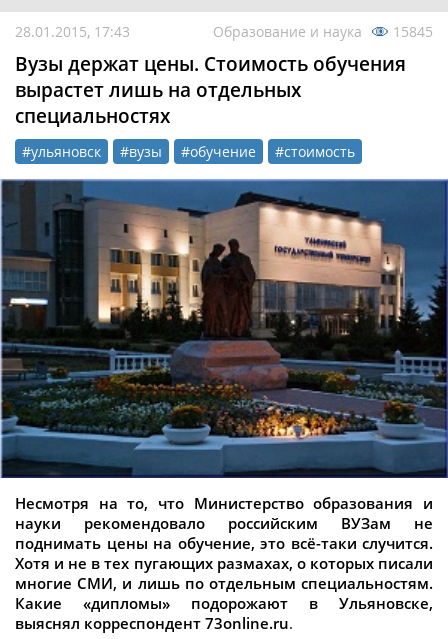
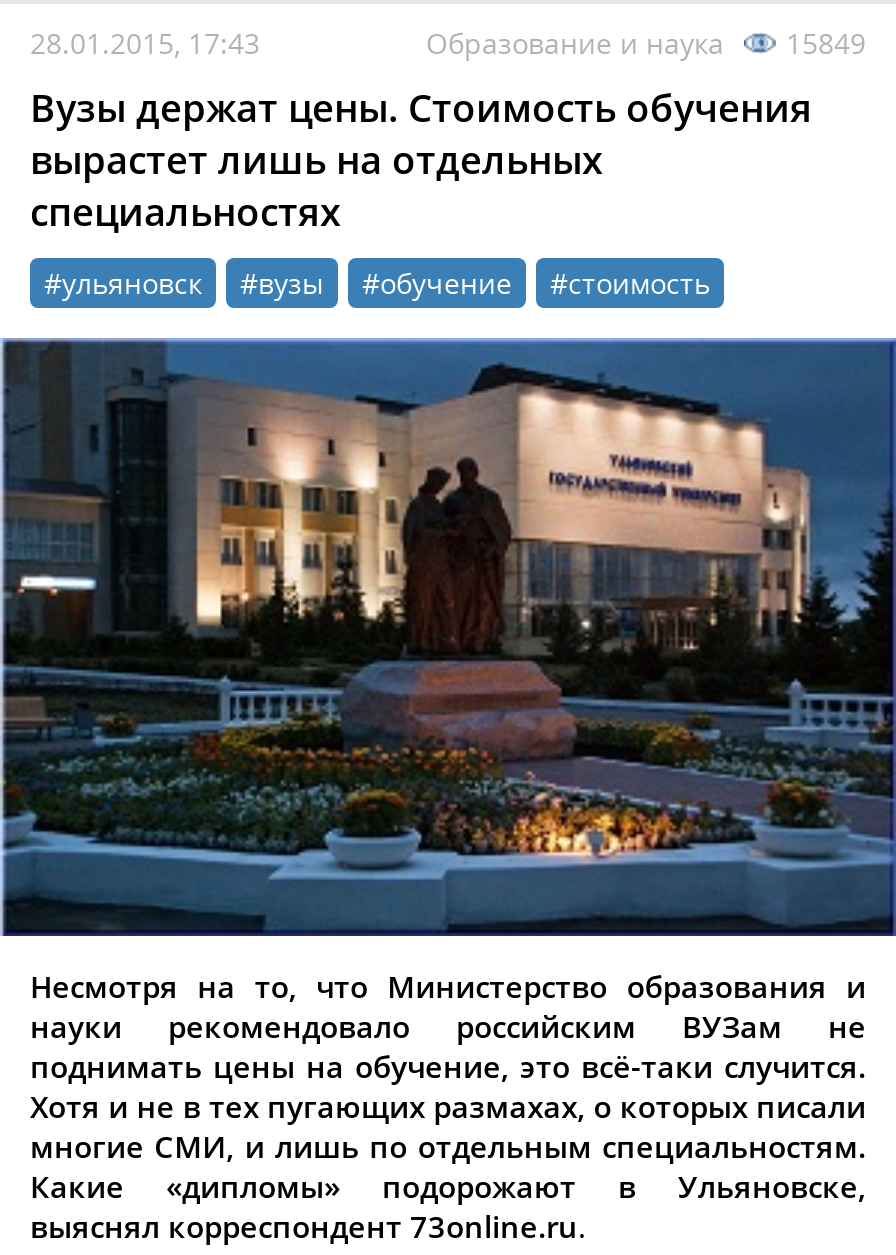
- Образование и наука 15845
+ Образование и наука 15849
